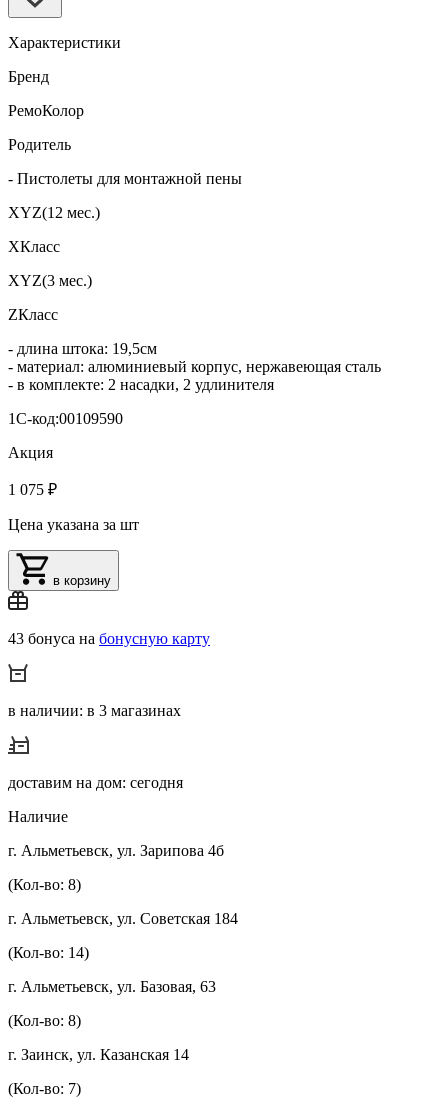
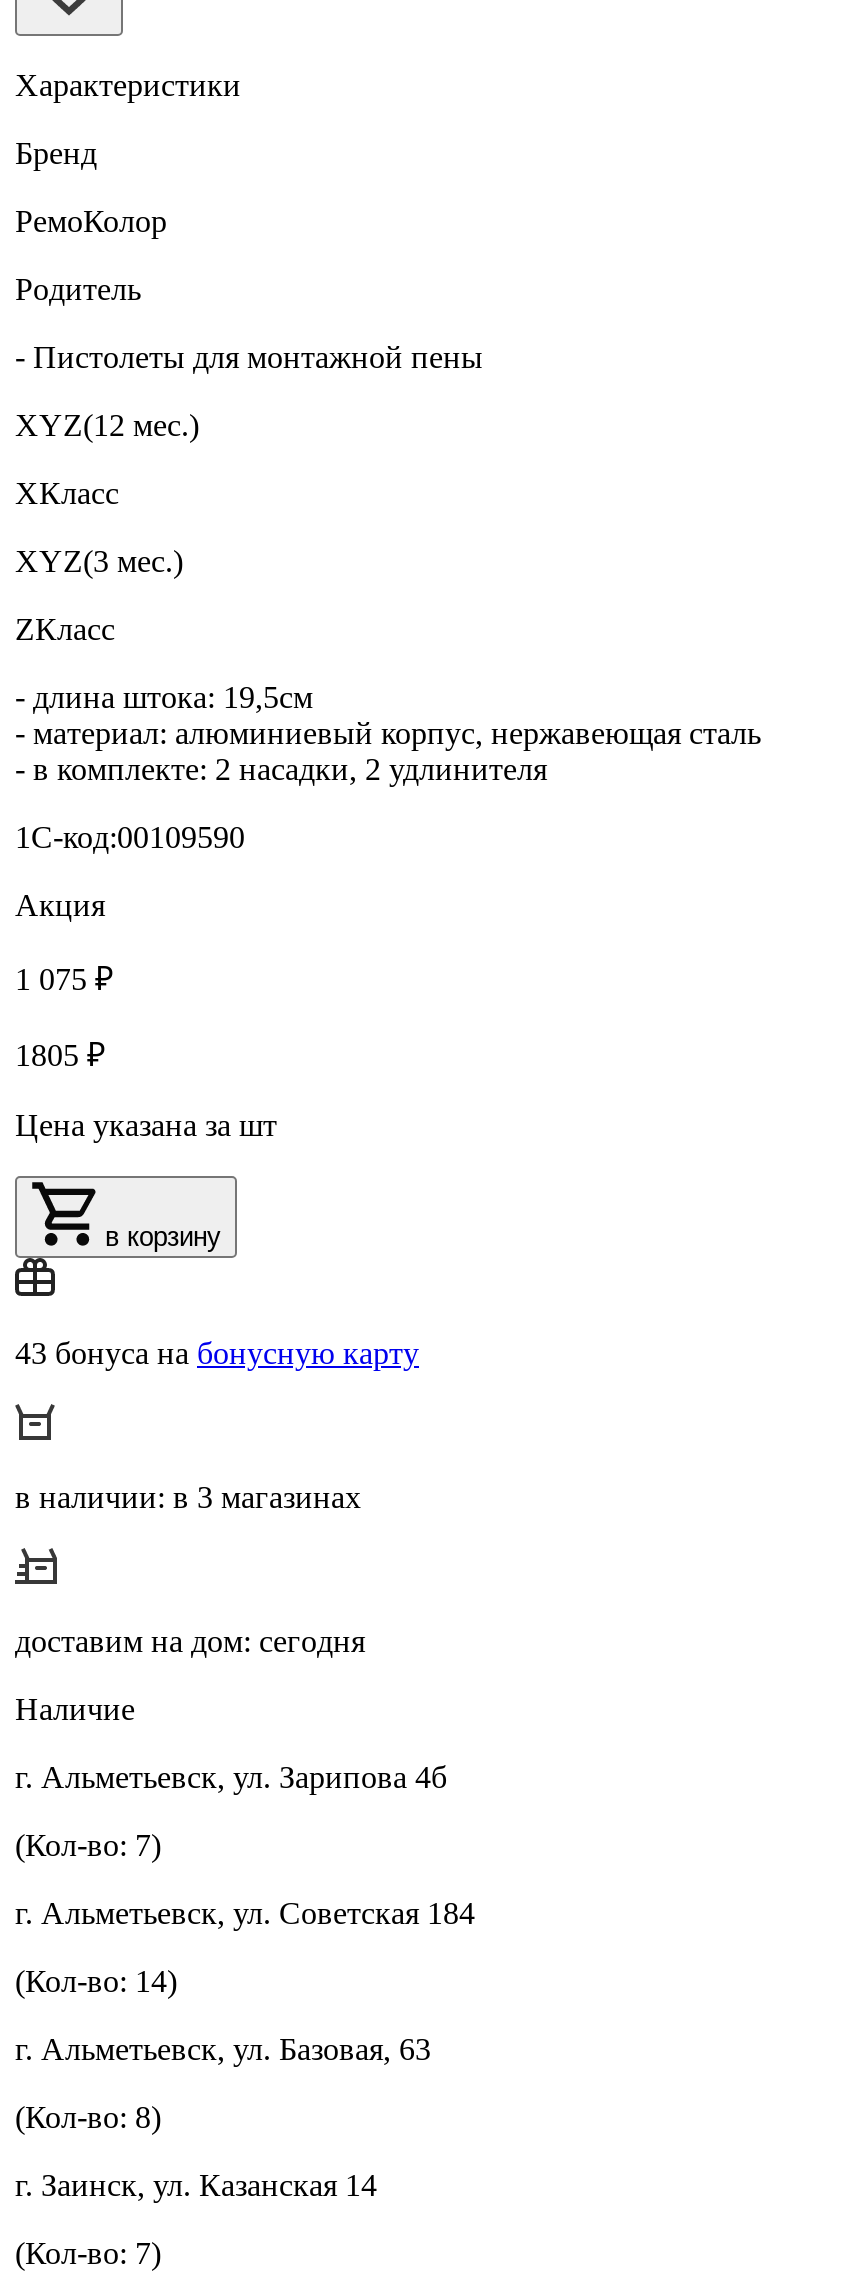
+ 1805 ₽

- (Кол-во: 8)
+ (Кол-во: 7)
